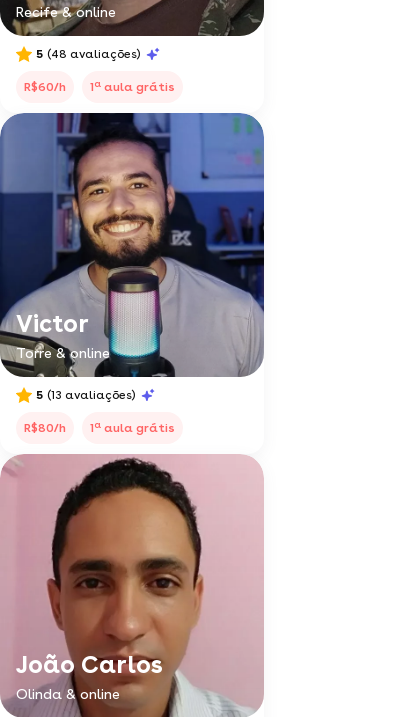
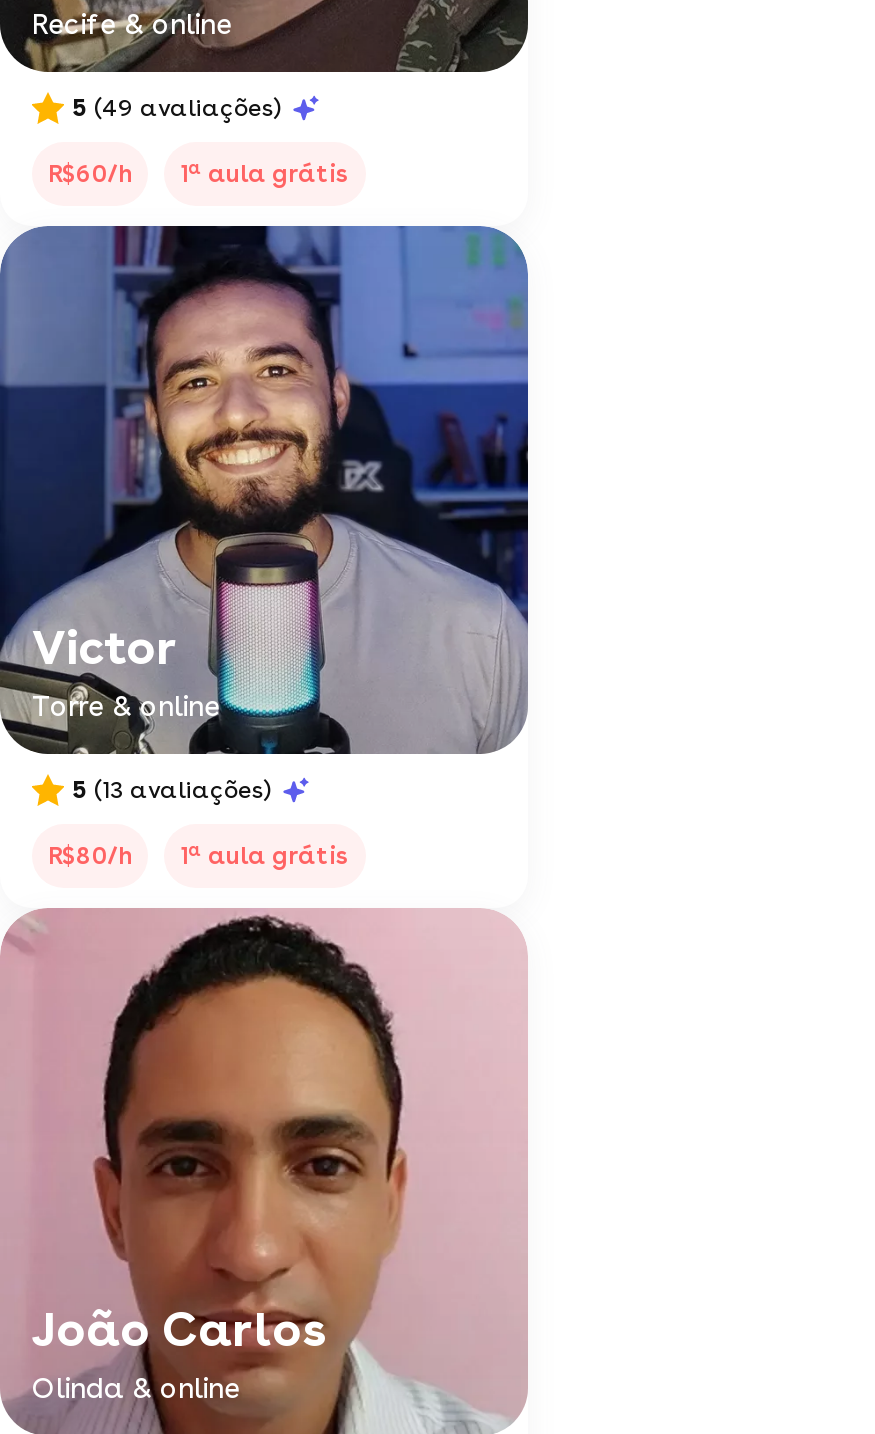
- 5 (48 avaliações)
+ 5 (49 avaliações)
